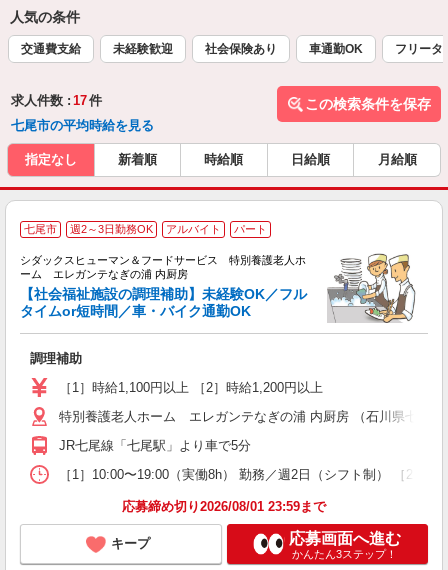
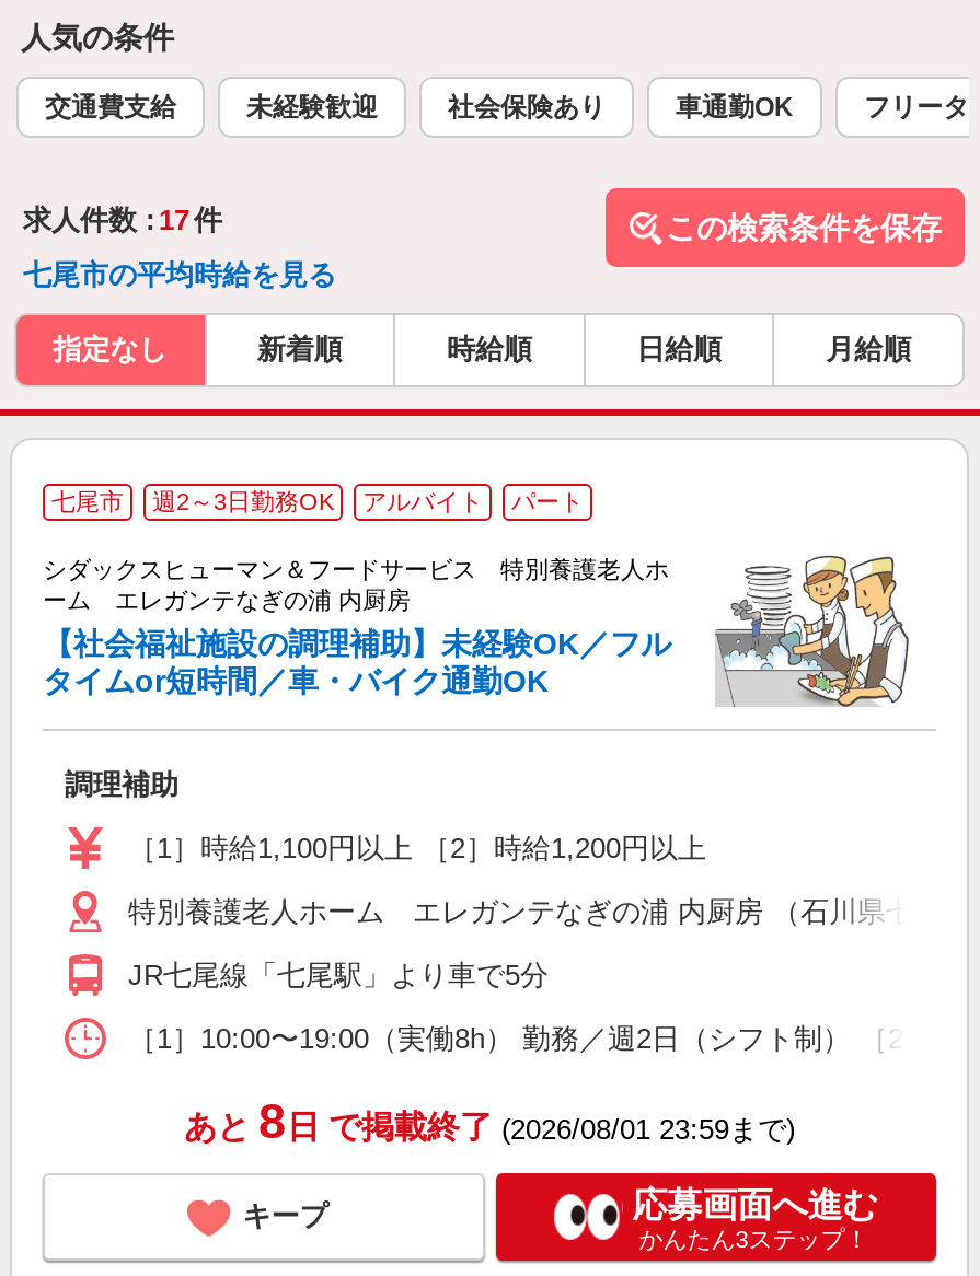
- 応募締め切り2026/08/01 23:59まで
+ あと 8日 で掲載終了(2026/08/01 23:59まで)
